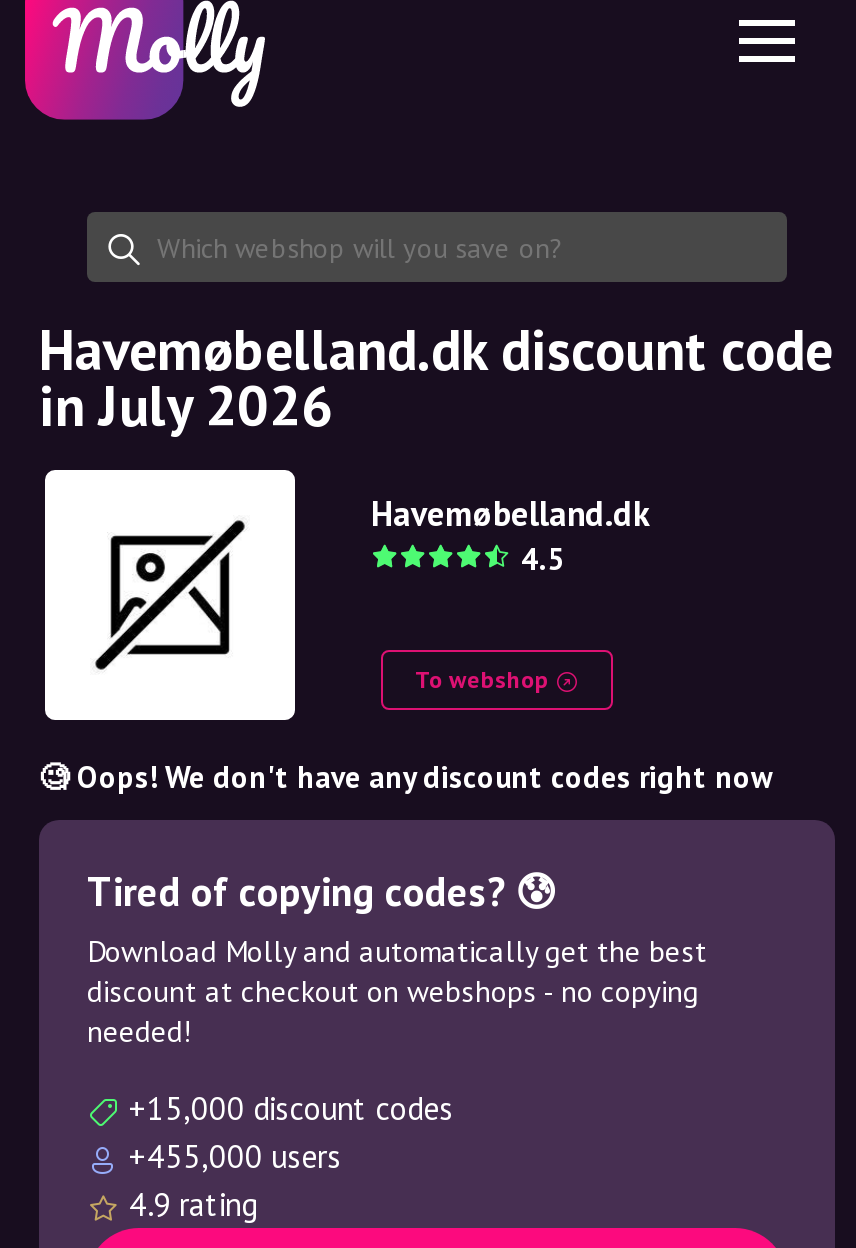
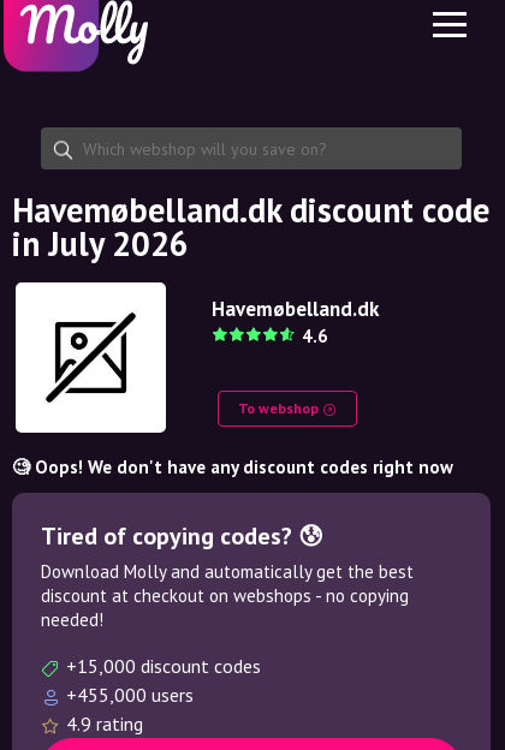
- 4.5
+ 4.6
